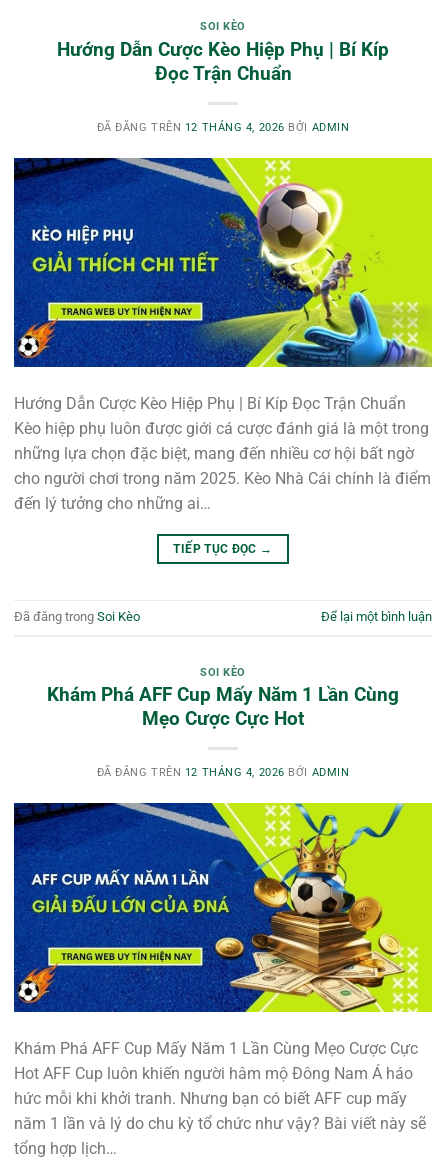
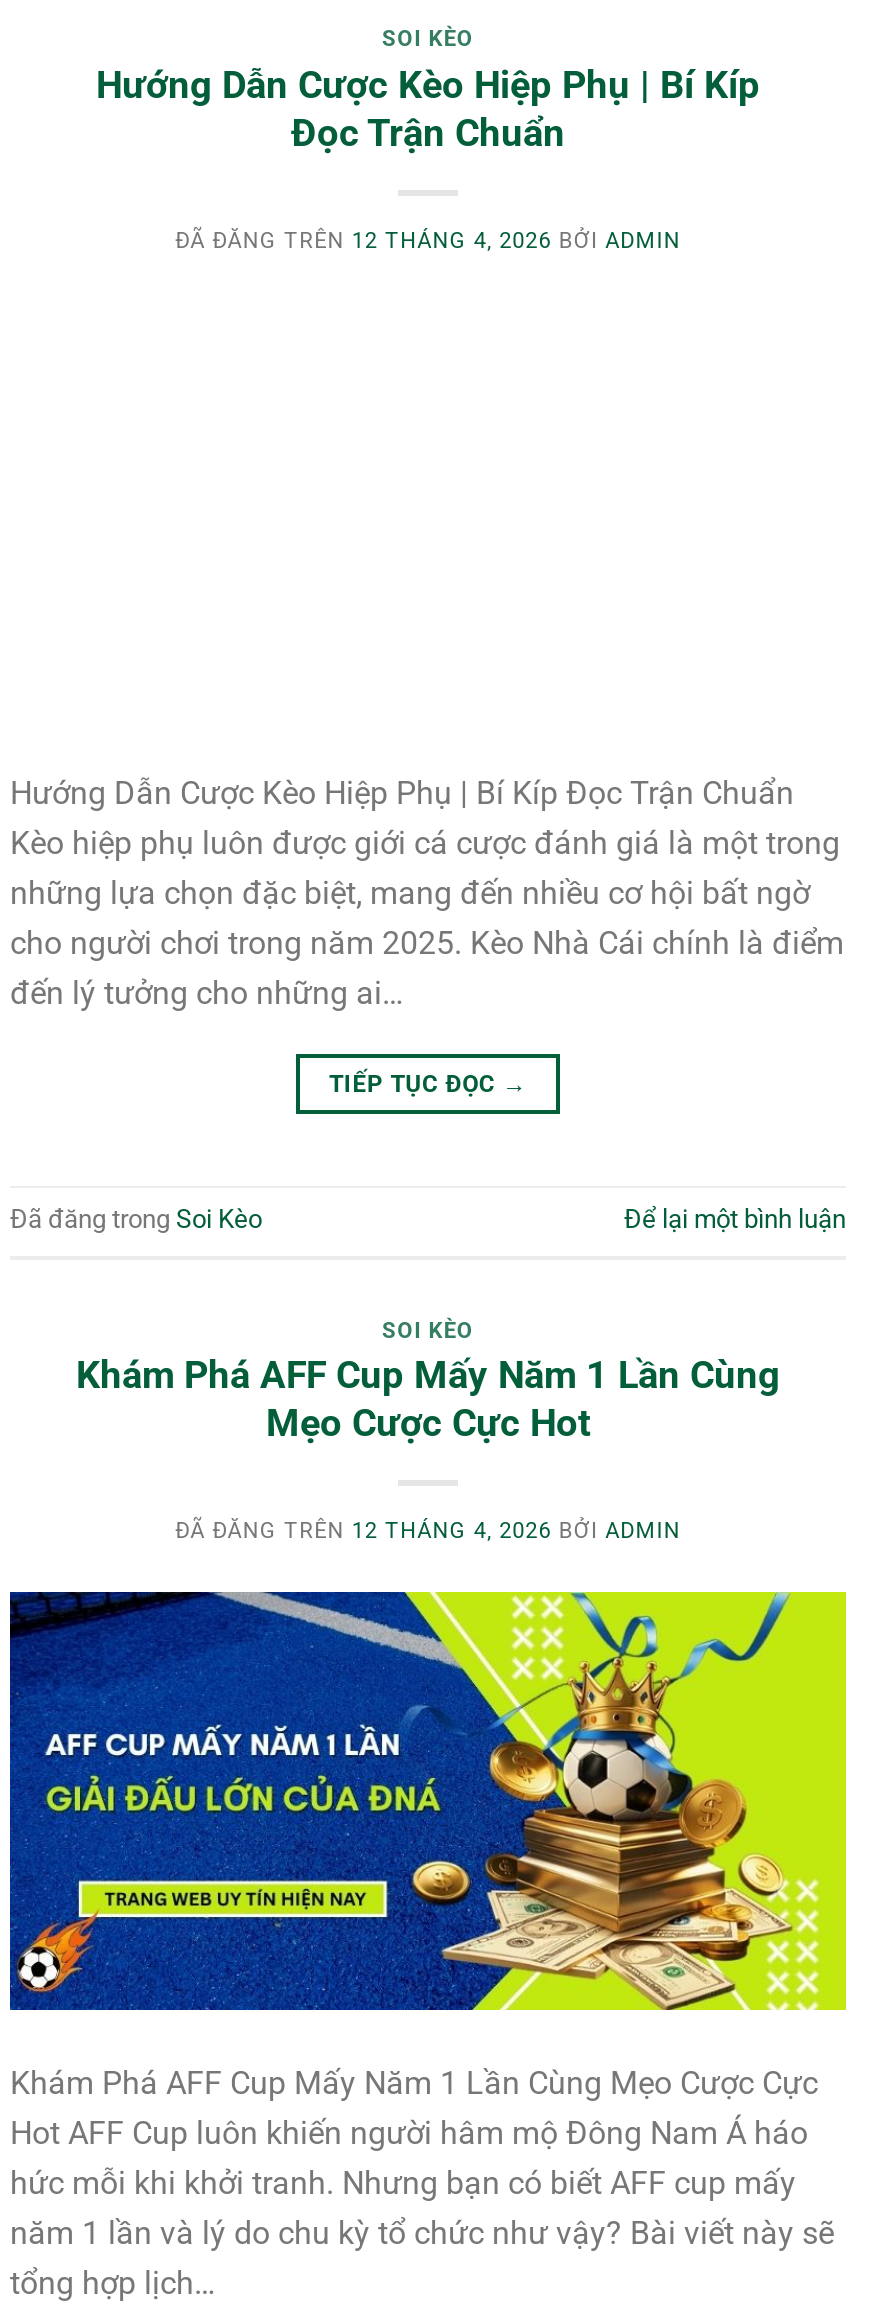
- [image]
